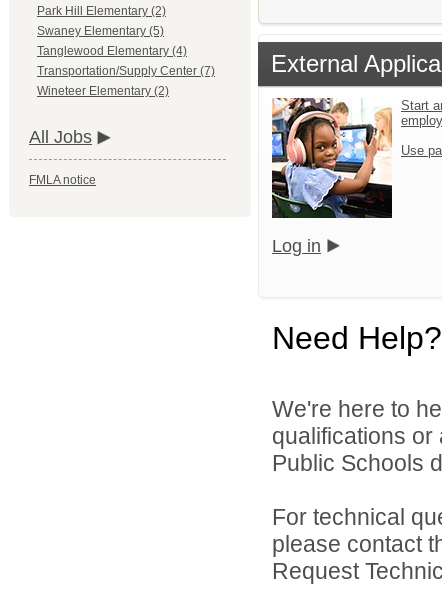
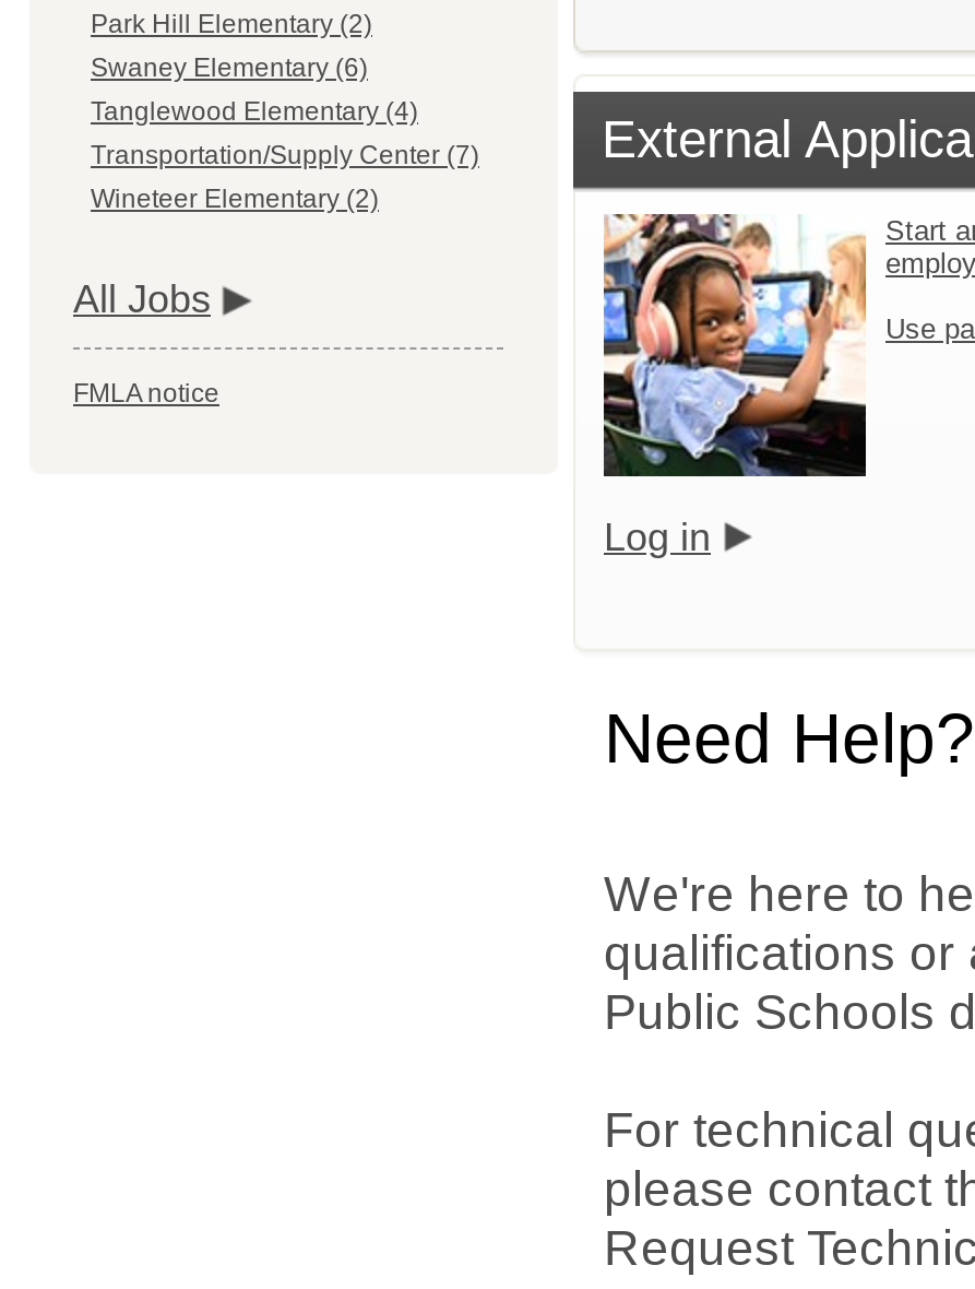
- Swaney Elementary (5)
+ Swaney Elementary (6)
